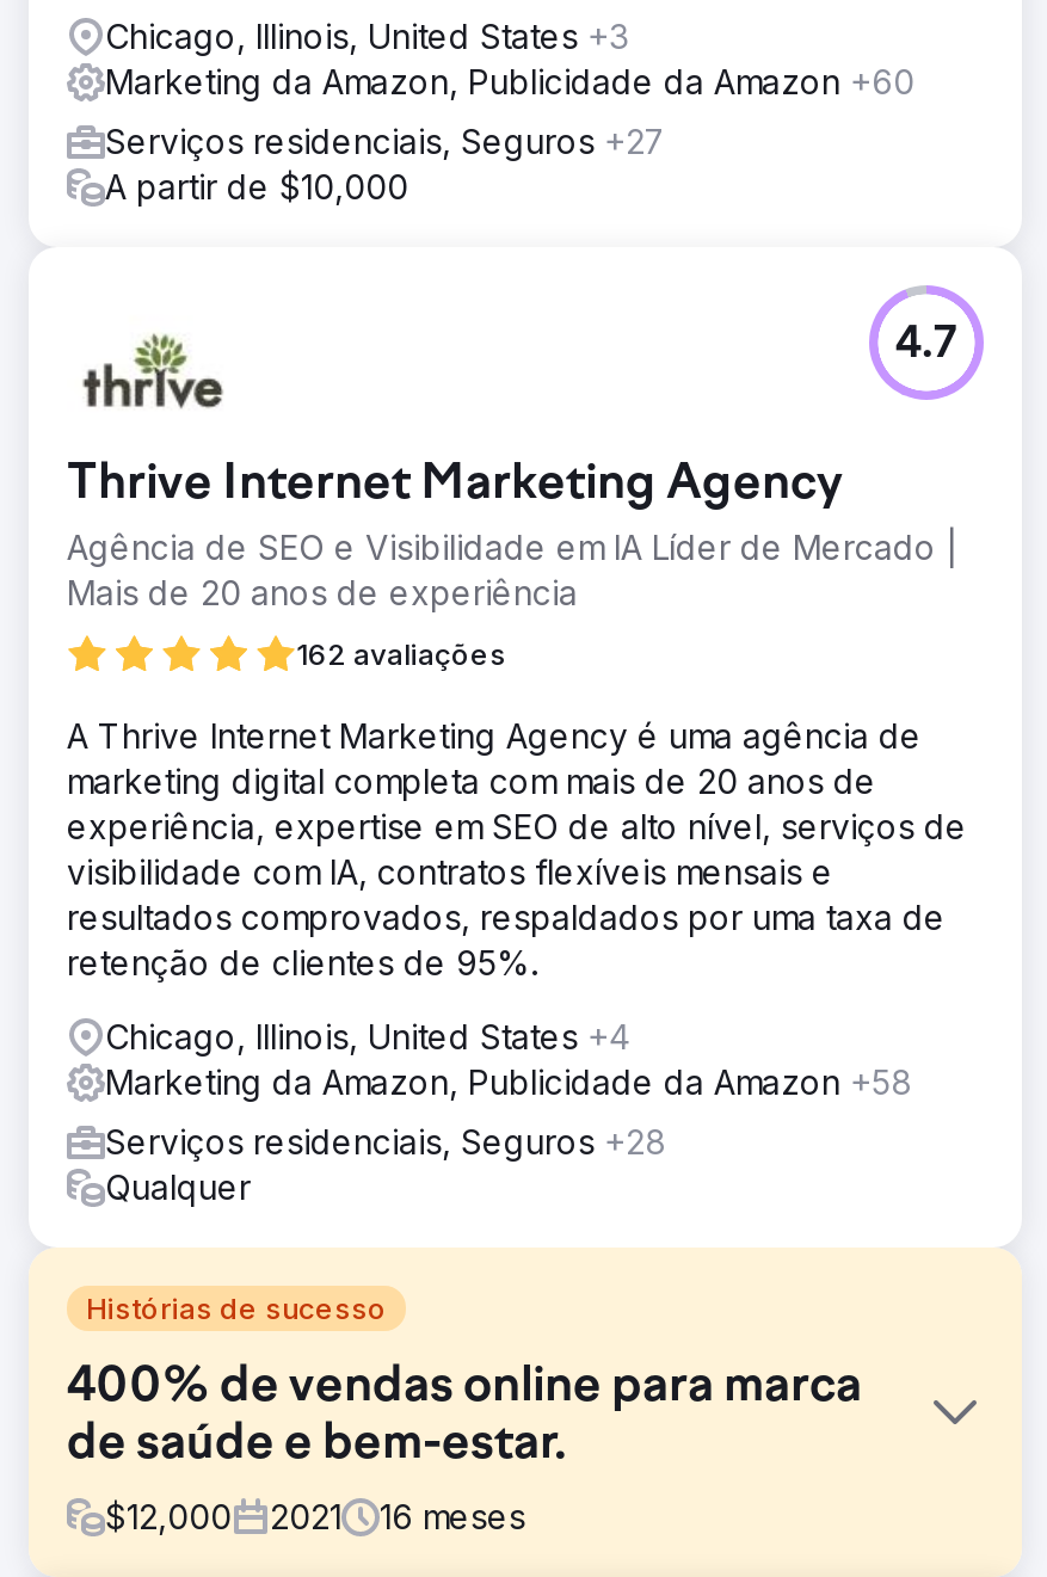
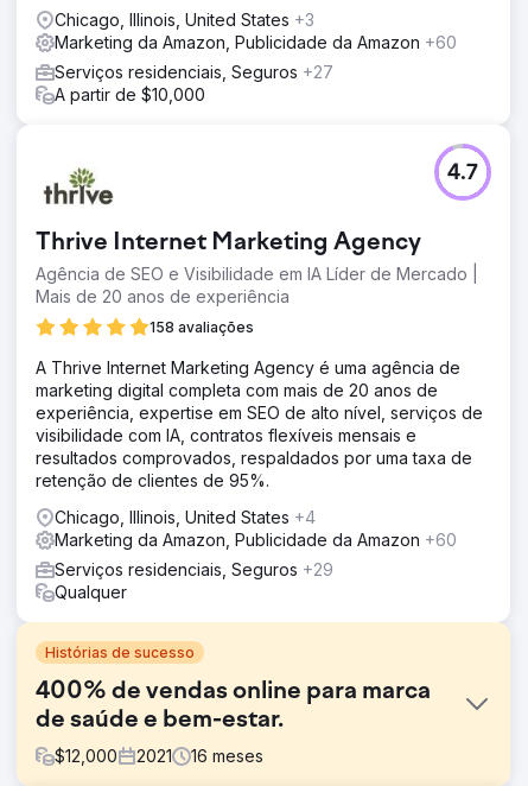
- 162 avaliações
+ 158 avaliações

- Marketing da Amazon, Publicidade da Amazon +58
+ Marketing da Amazon, Publicidade da Amazon +60

- Serviços residenciais, Seguros +28
+ Serviços residenciais, Seguros +29
